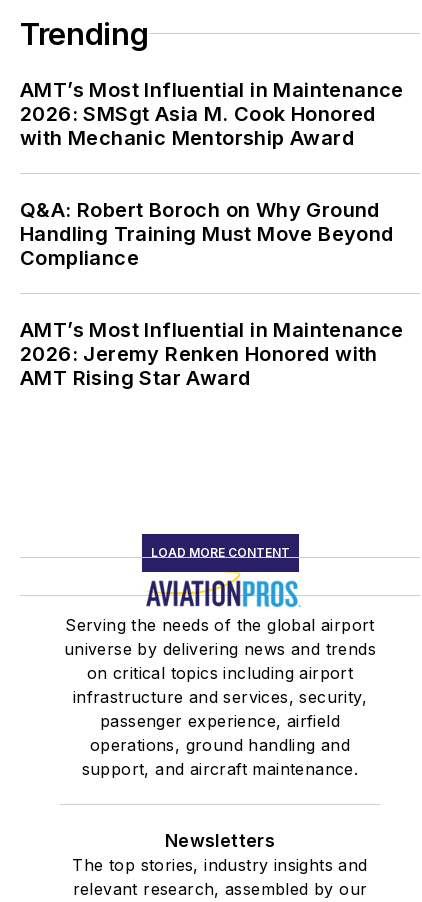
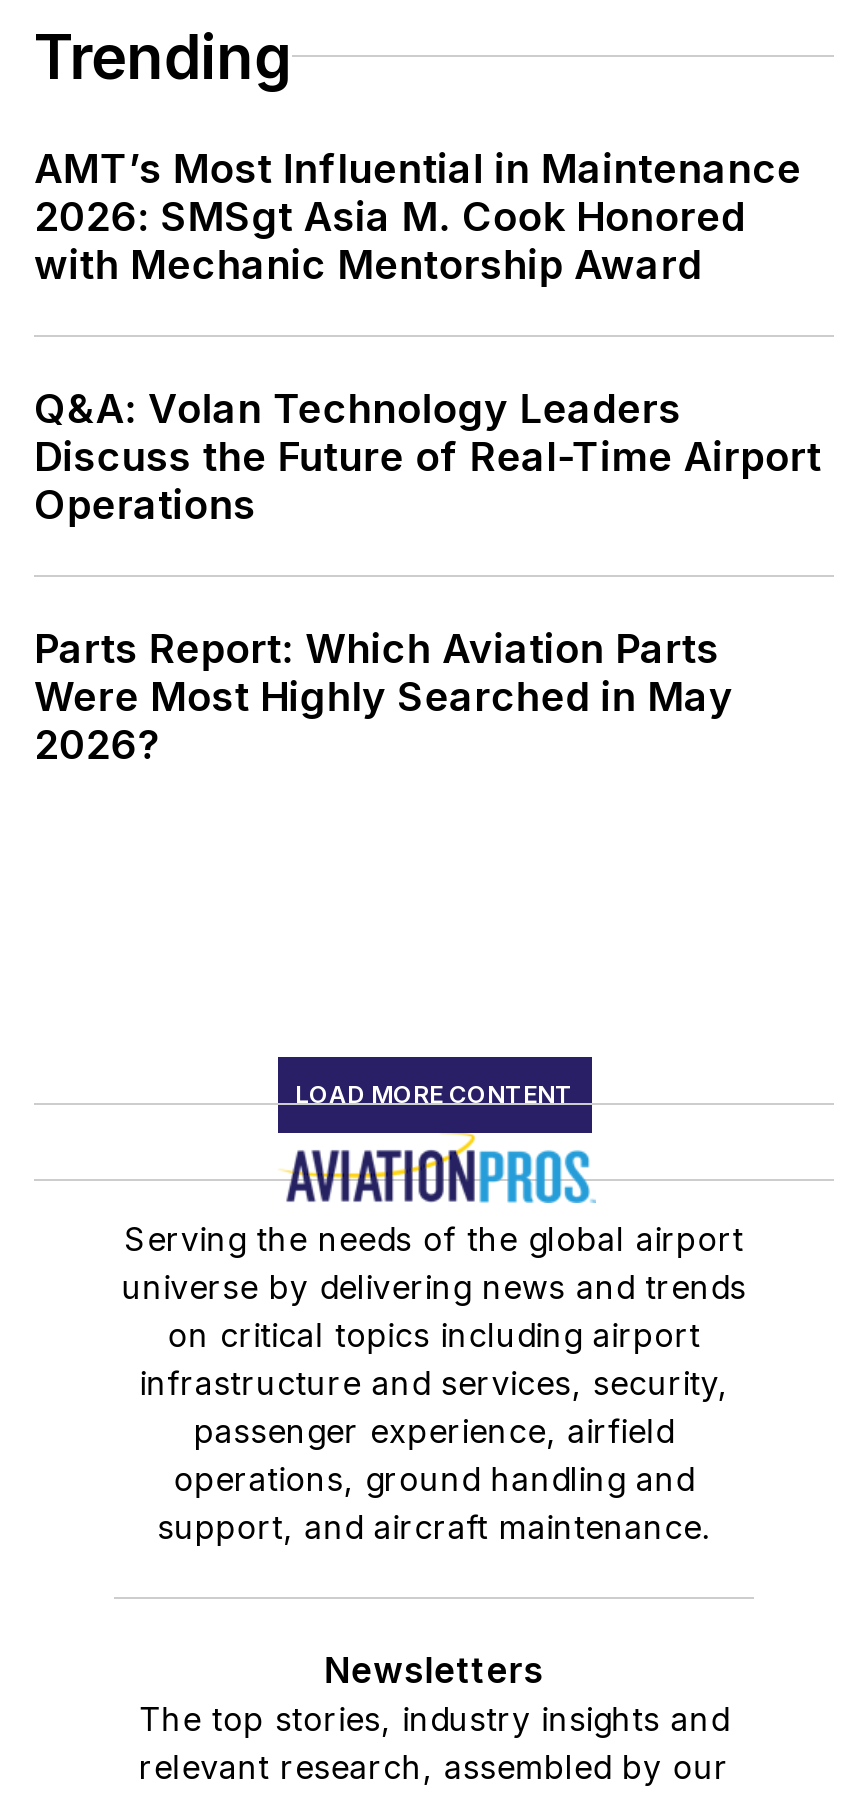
- Q&A: Robert Boroch on Why Ground
- Handling Training Must Move Beyond
- Compliance
+ Q&A: Volan Technology Leaders
+ Discuss the Future of Real-Time Airport
+ Operations

- AMT’s Most Influential in Maintenance
- 2026: Jeremy Renken Honored with
- AMT Rising Star Award
+ Parts Report: Which Aviation Parts
+ Were Most Highly Searched in May
+ 2026?
